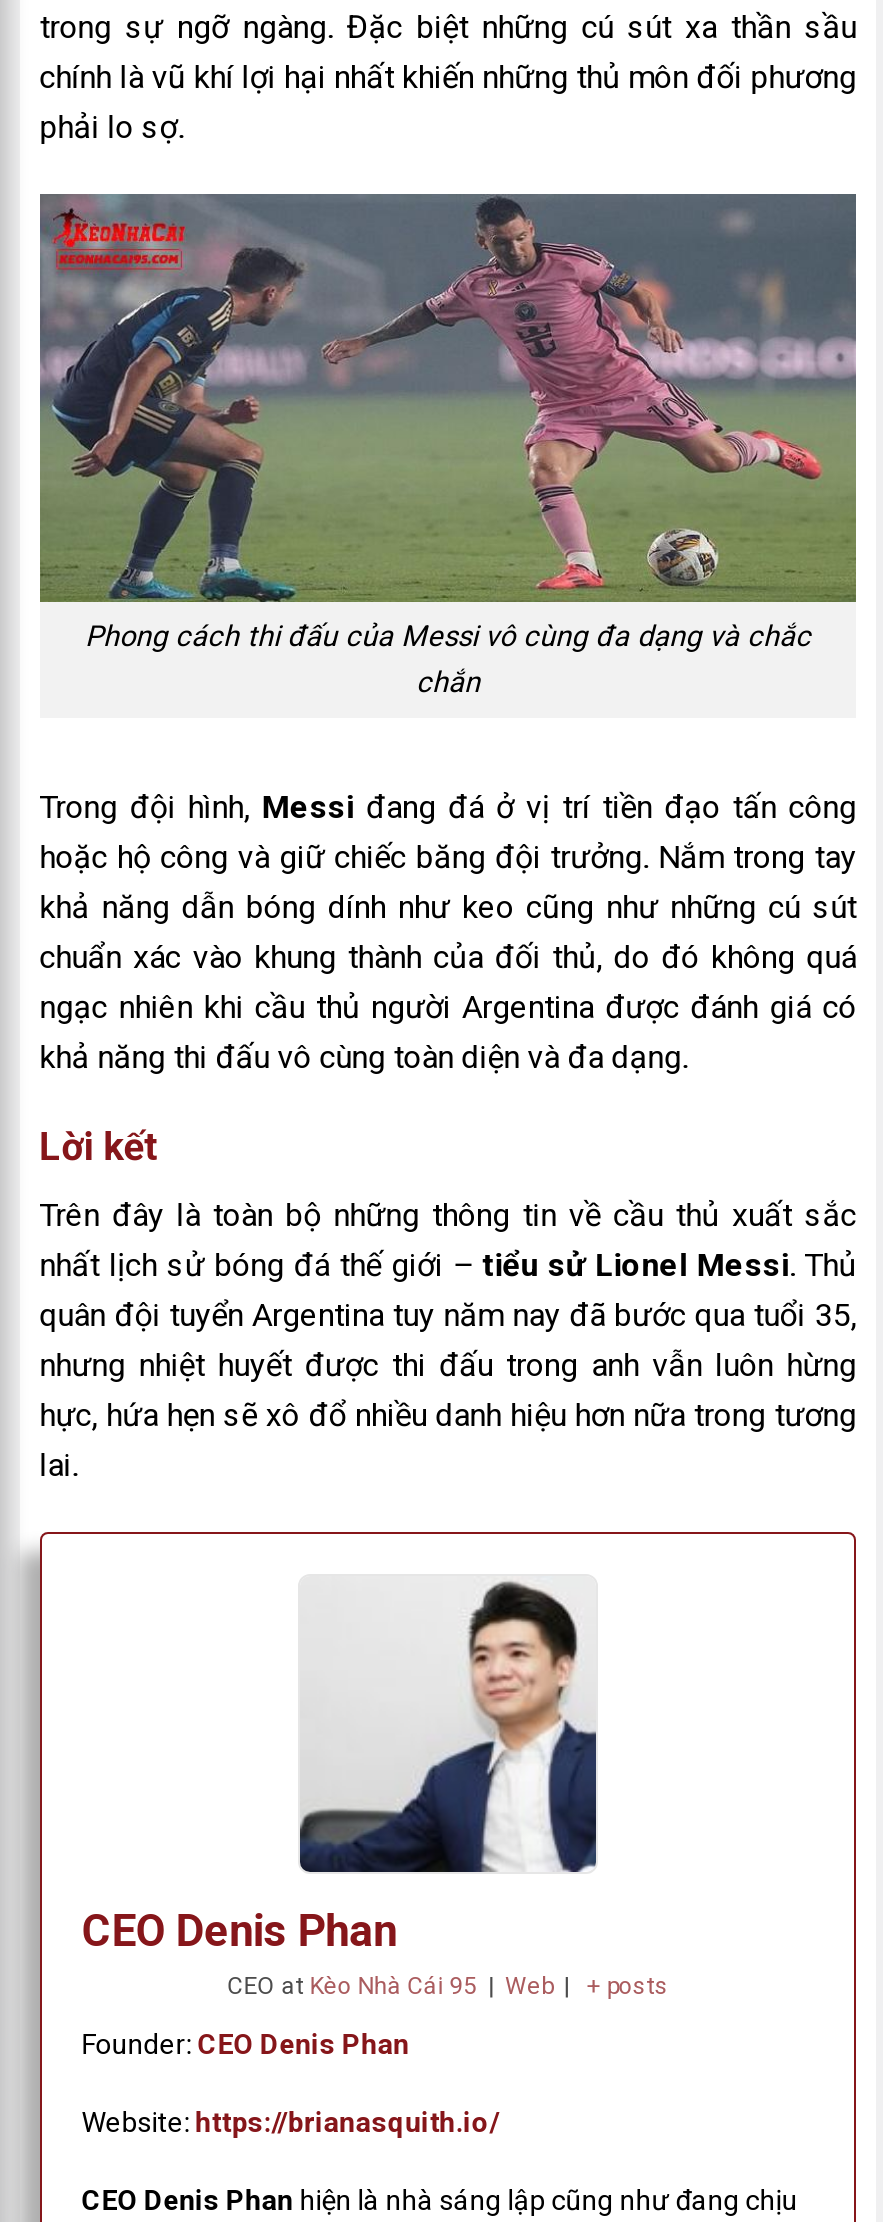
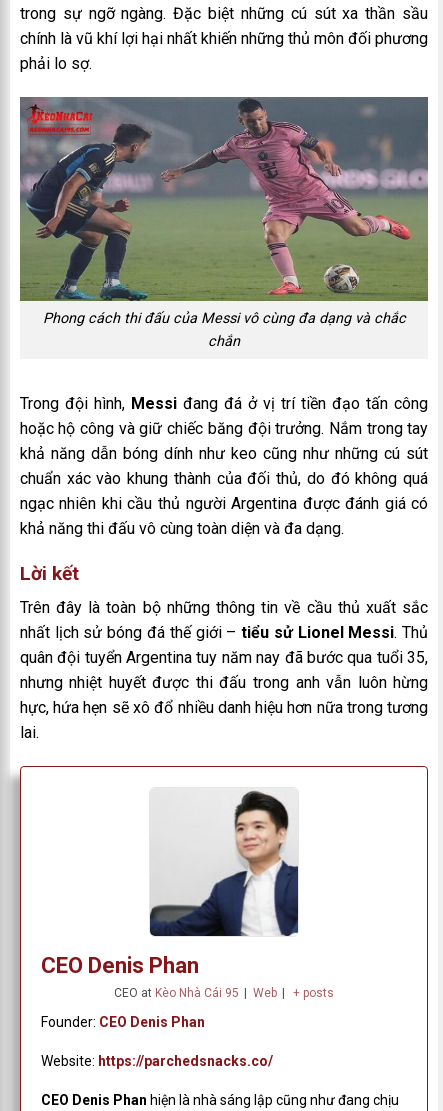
- Website: https://brianasquith.io/
+ Website: https://parchedsnacks.co/
